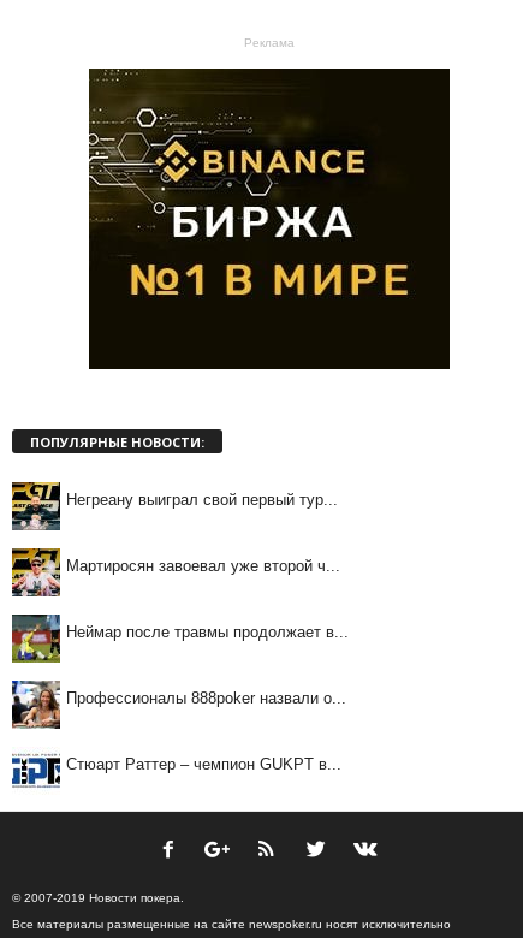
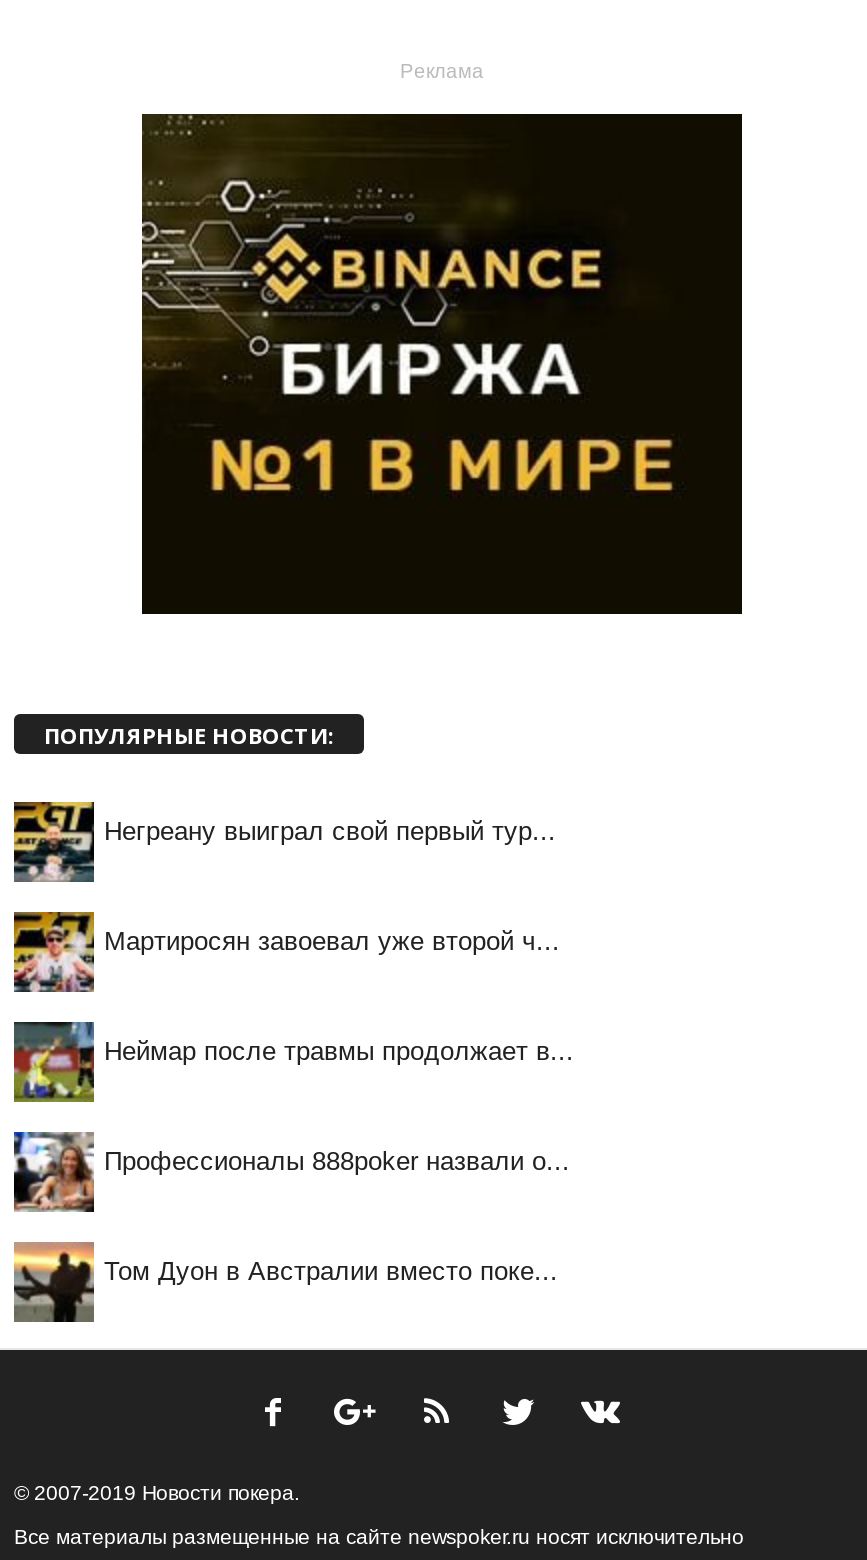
- [image]
- Стюарт Раттер – чемпион GUKPT в...
+ [image]
+ Том Дуон в Австралии вместо поке...
